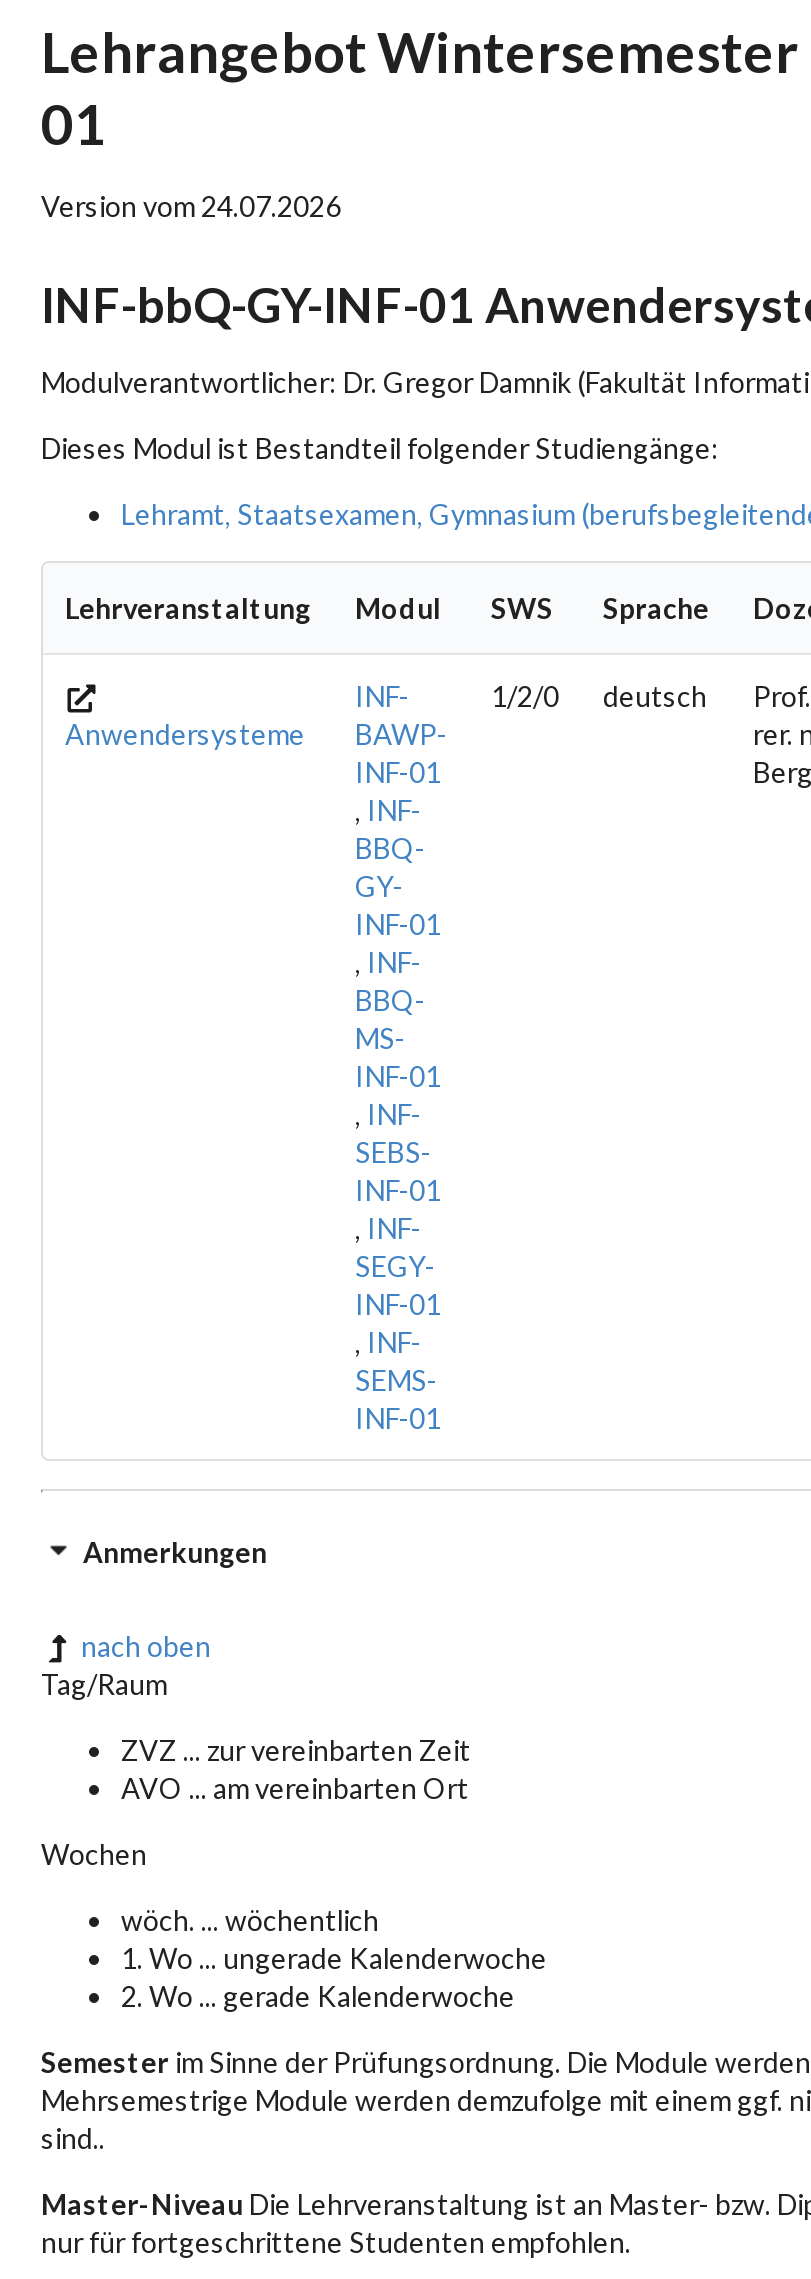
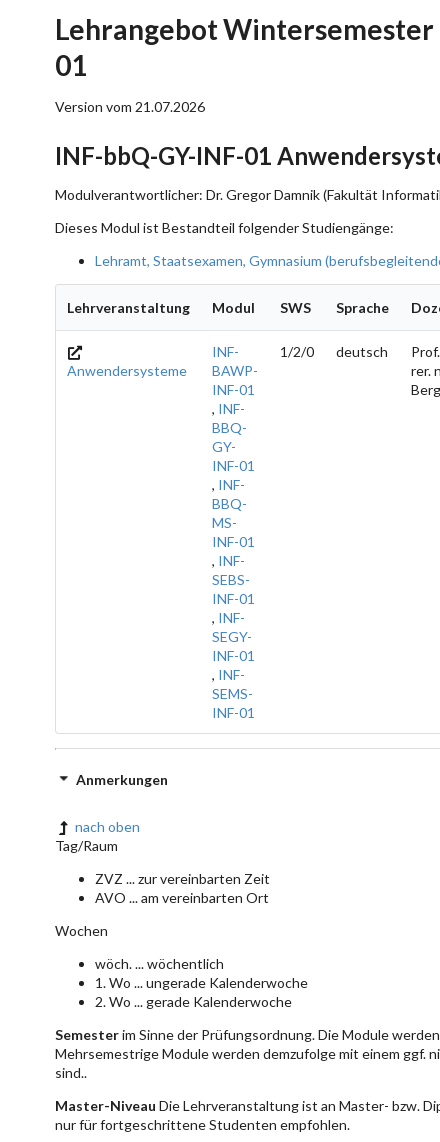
- Version vom 24.07.2026
+ Version vom 21.07.2026
